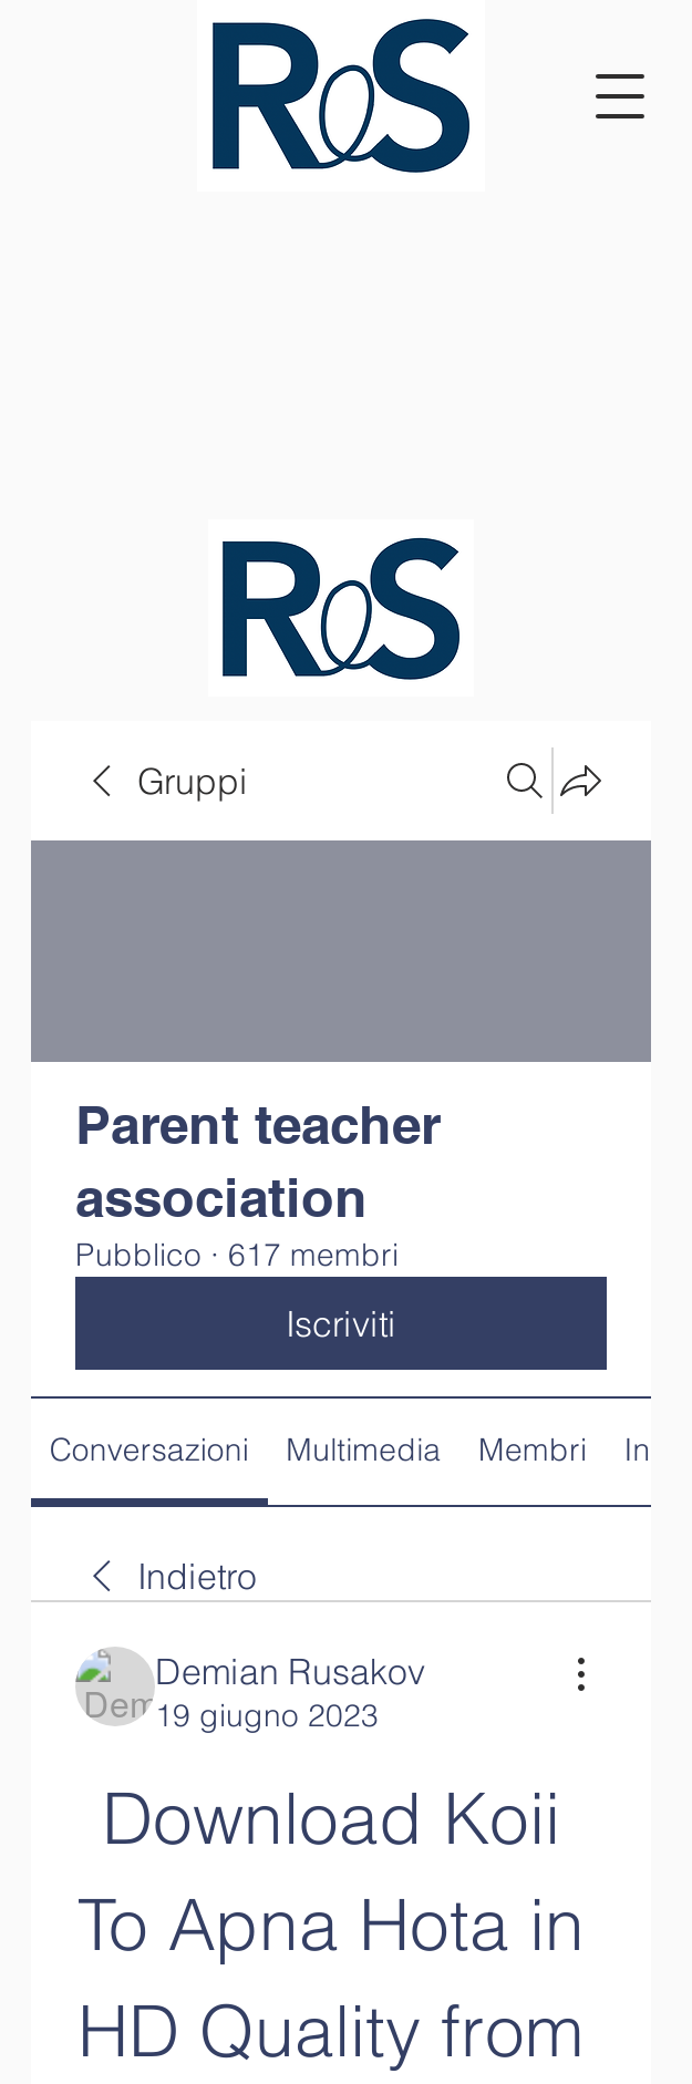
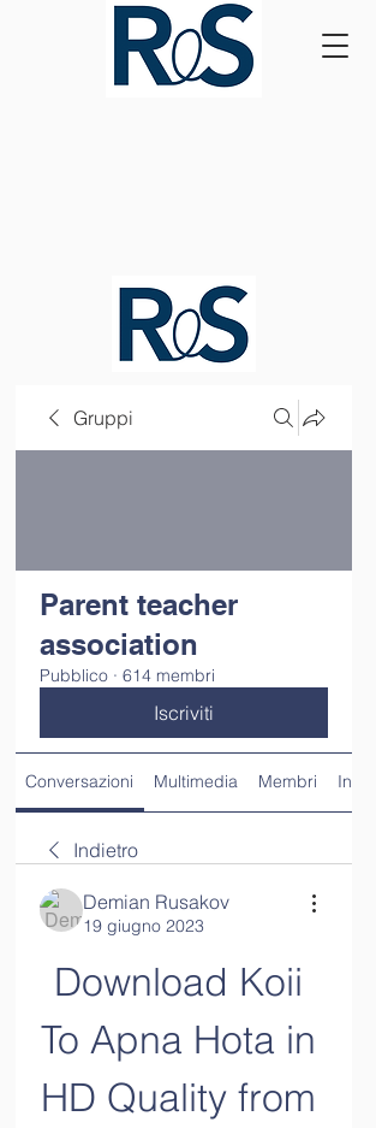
- Pubblico · 617 membri
+ Pubblico · 614 membri
